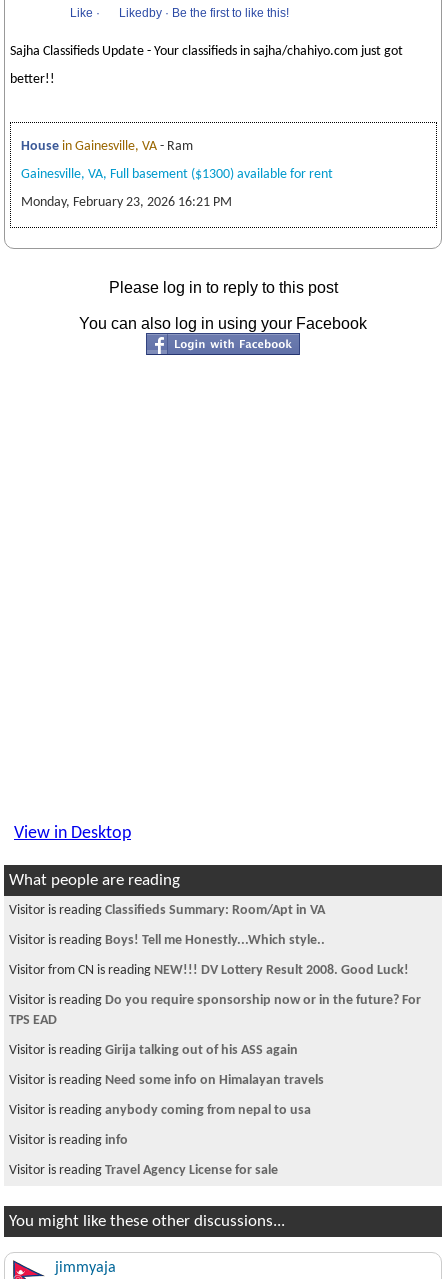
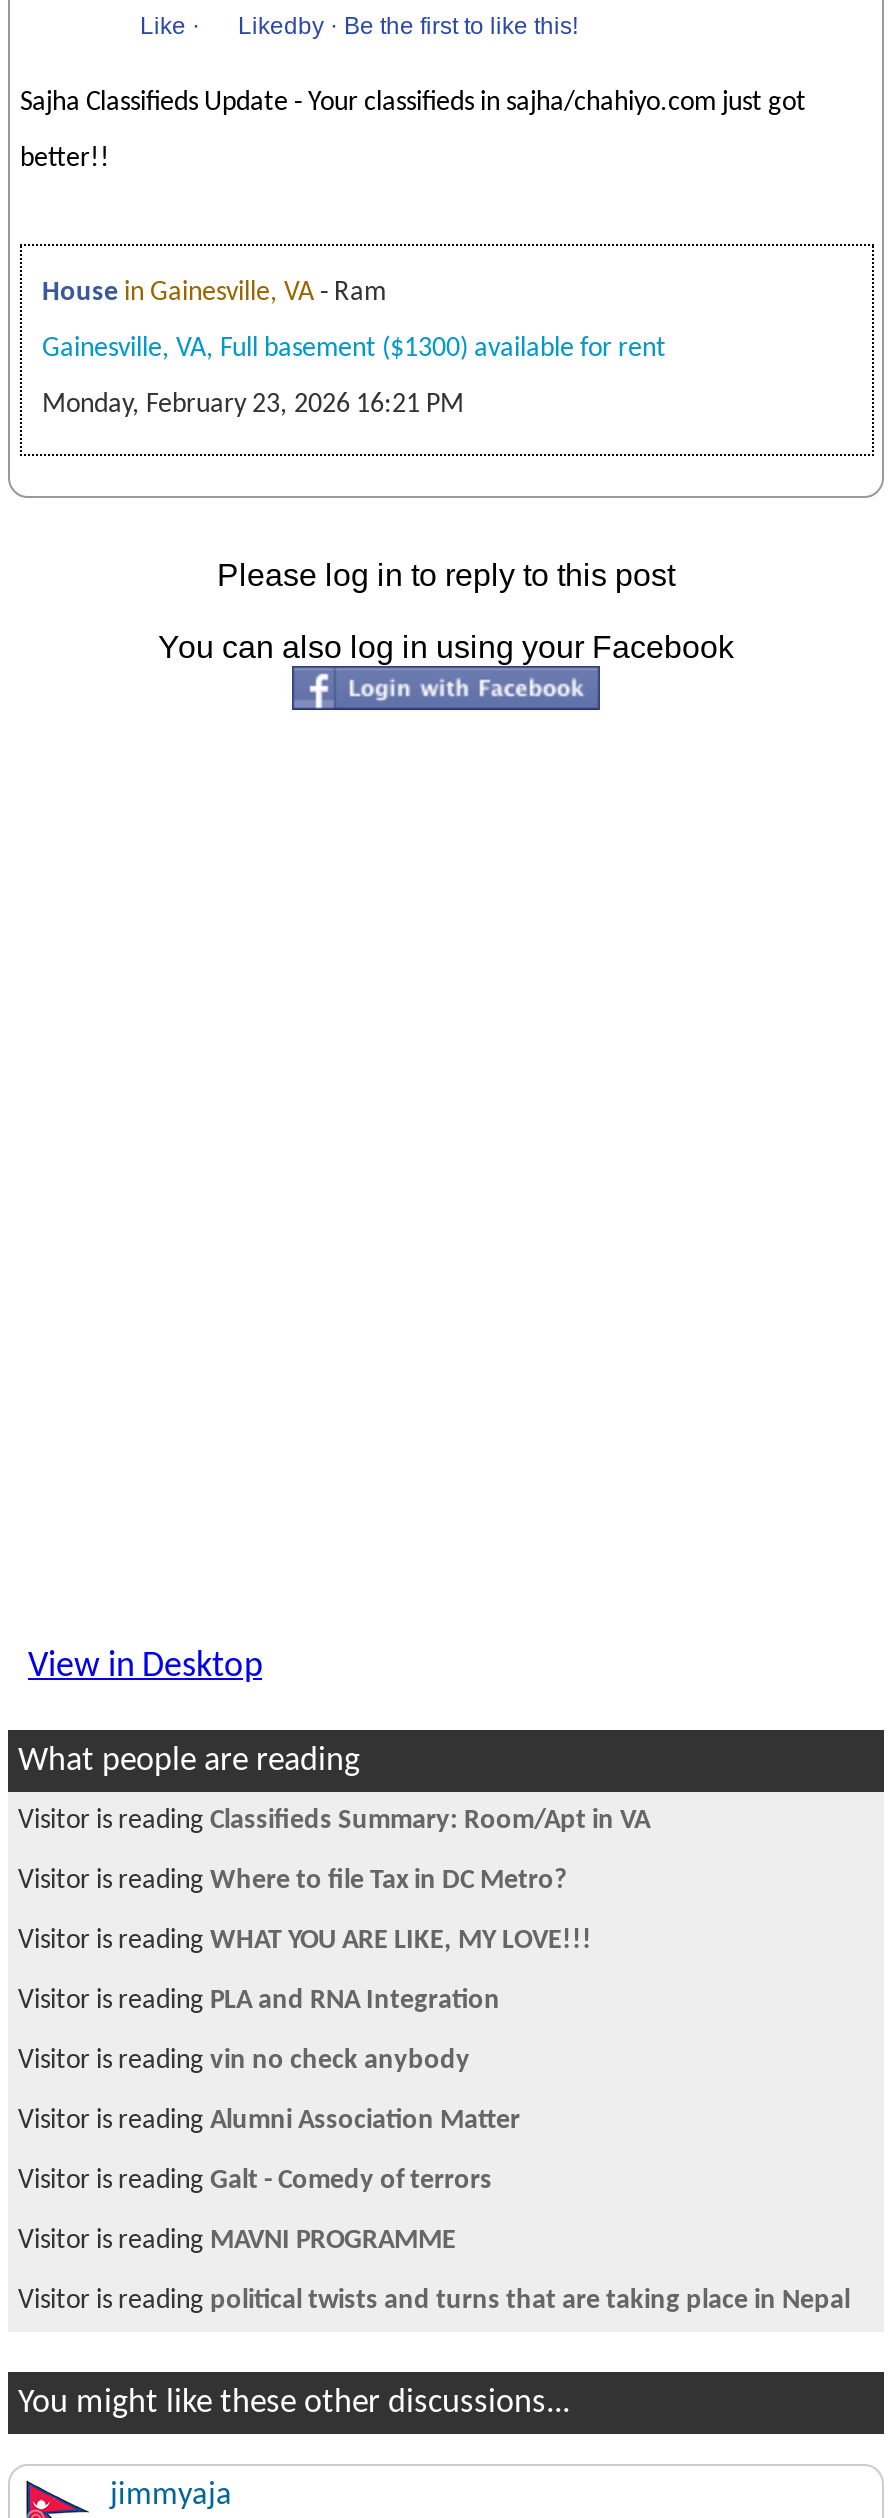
- Visitor is reading Boys! Tell me Honestly...Which style..
+ Visitor is reading Where to file Tax in DC Metro?

- Visitor from CN is reading NEW!!! DV Lottery Result 2008. Good Luck!
+ Visitor is reading WHAT YOU ARE LIKE, MY LOVE!!!

- Visitor is reading Do you require sponsorship now or in the future? For
- TPS EAD
+ Visitor is reading PLA and RNA Integration

- Visitor is reading Girija talking out of his ASS again
+ Visitor is reading vin no check anybody

- Visitor is reading Need some info on Himalayan travels
+ Visitor is reading Alumni Association Matter

- Visitor is reading anybody coming from nepal to usa
+ Visitor is reading Galt - Comedy of terrors

- Visitor is reading info
+ Visitor is reading MAVNI PROGRAMME

- Visitor is reading Travel Agency License for sale
+ Visitor is reading political twists and turns that are taking place in Nepal
